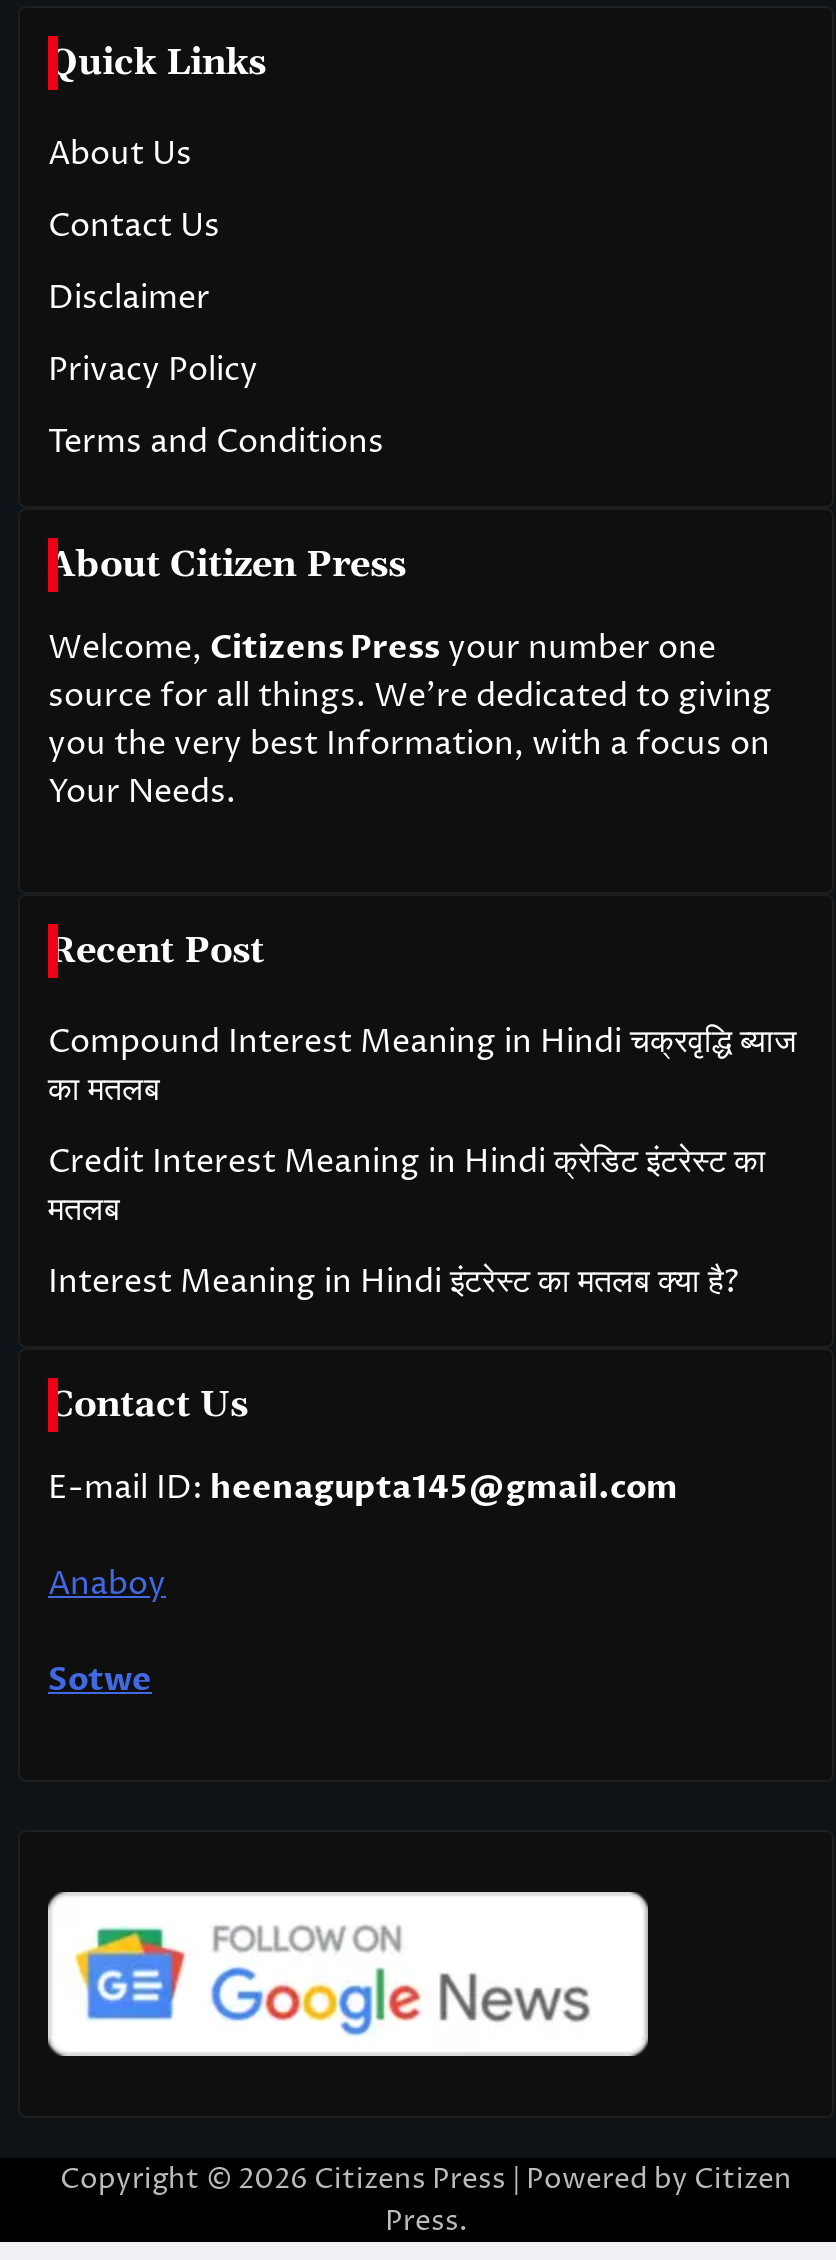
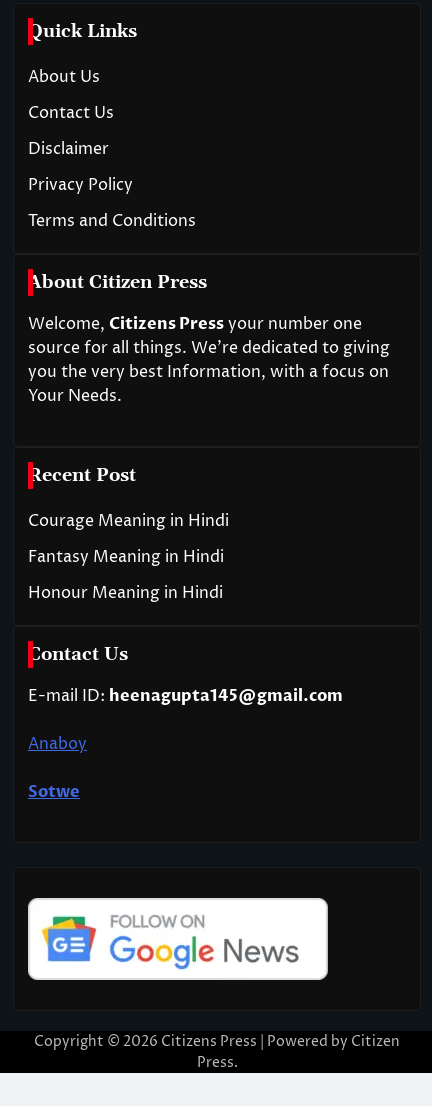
- Compound Interest Meaning in Hindi चक्रवृद्धि ब्याज
- का मतलब
+ Courage Meaning in Hindi

- Credit Interest Meaning in Hindi क्रेडिट इंटरेस्ट का
- मतलब
+ Fantasy Meaning in Hindi

- Interest Meaning in Hindi इंटरेस्ट का मतलब क्या है?
+ Honour Meaning in Hindi
